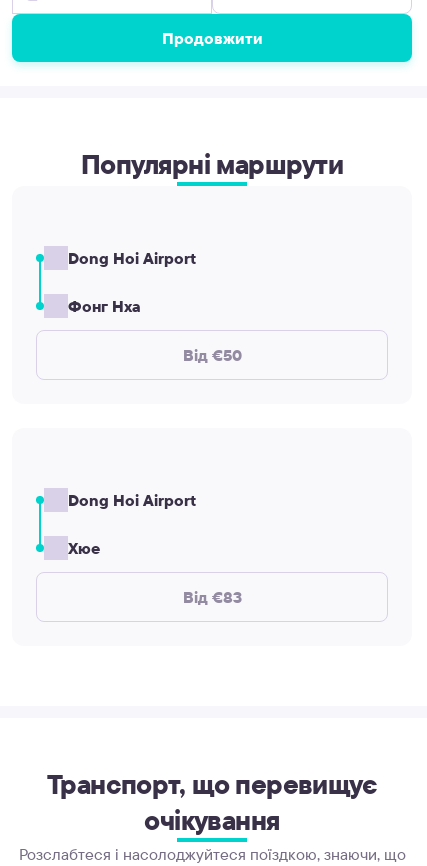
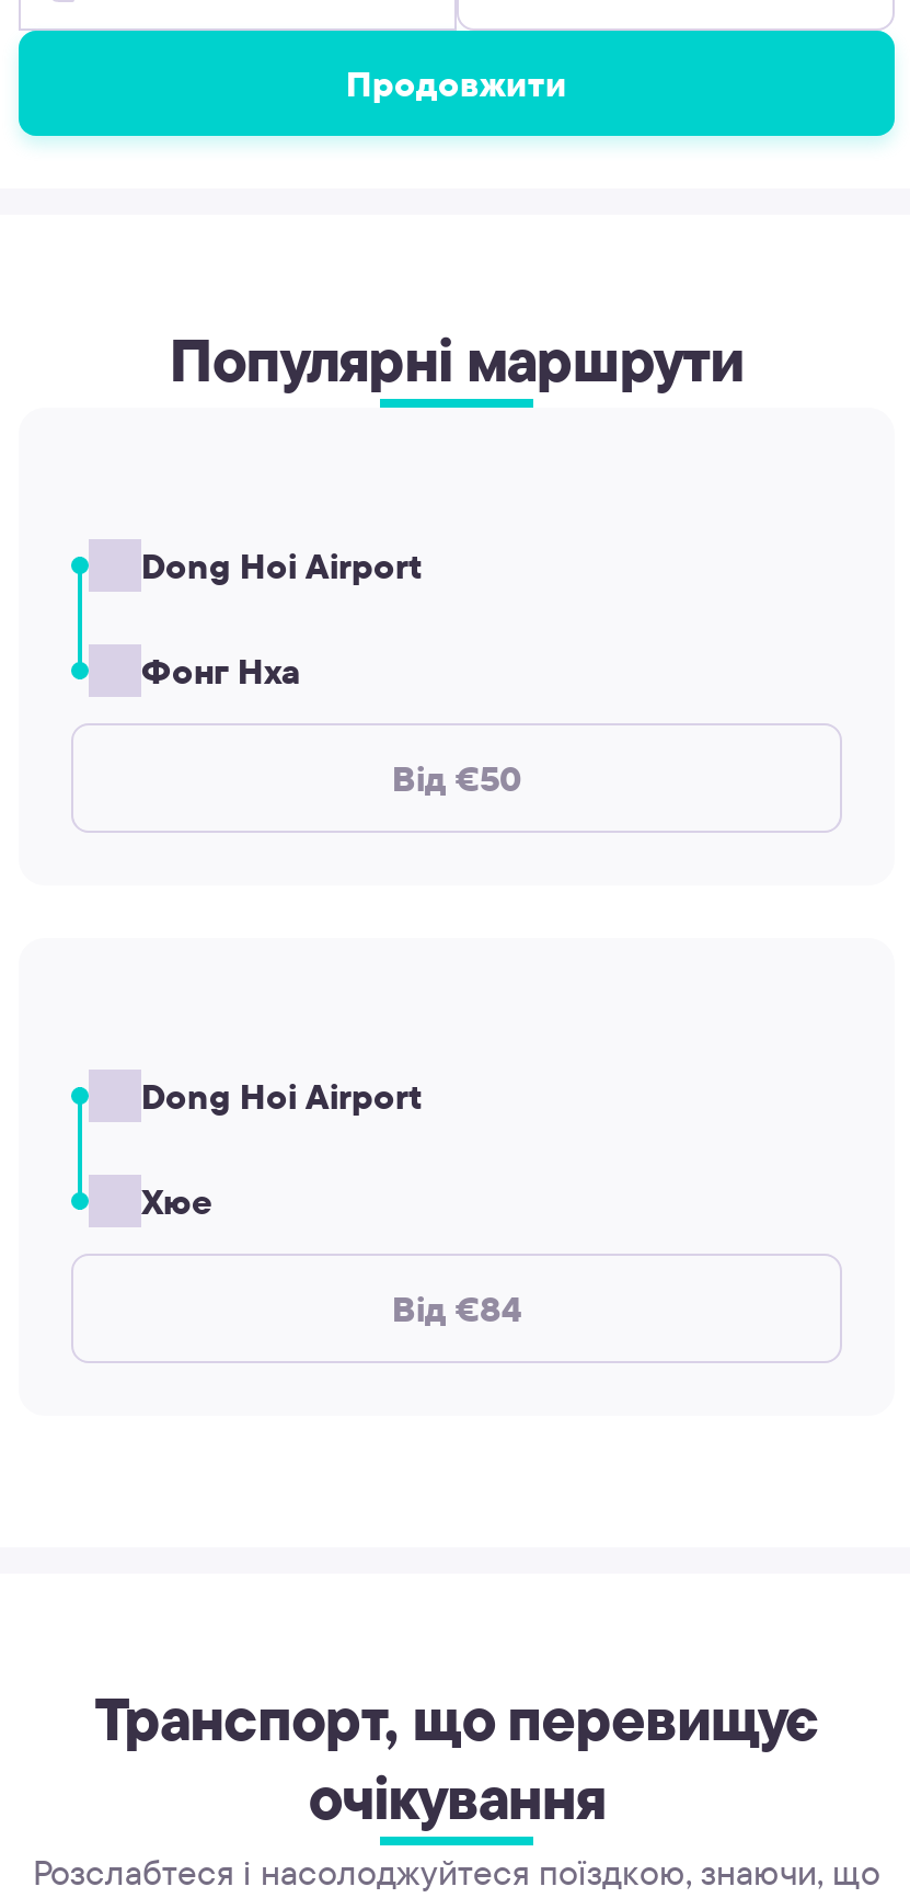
- Від €83
+ Від €84
